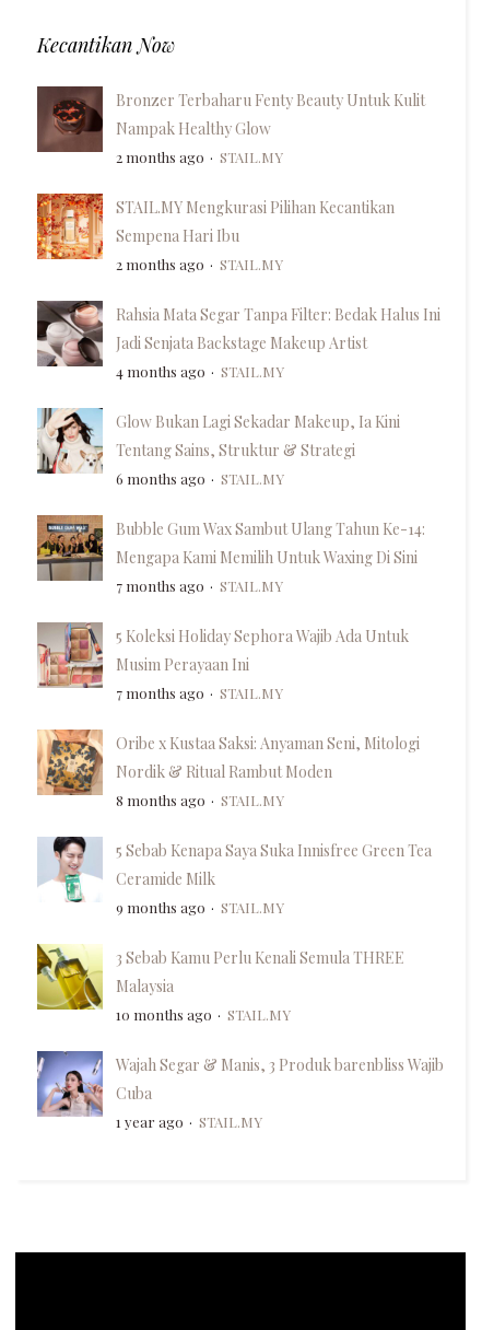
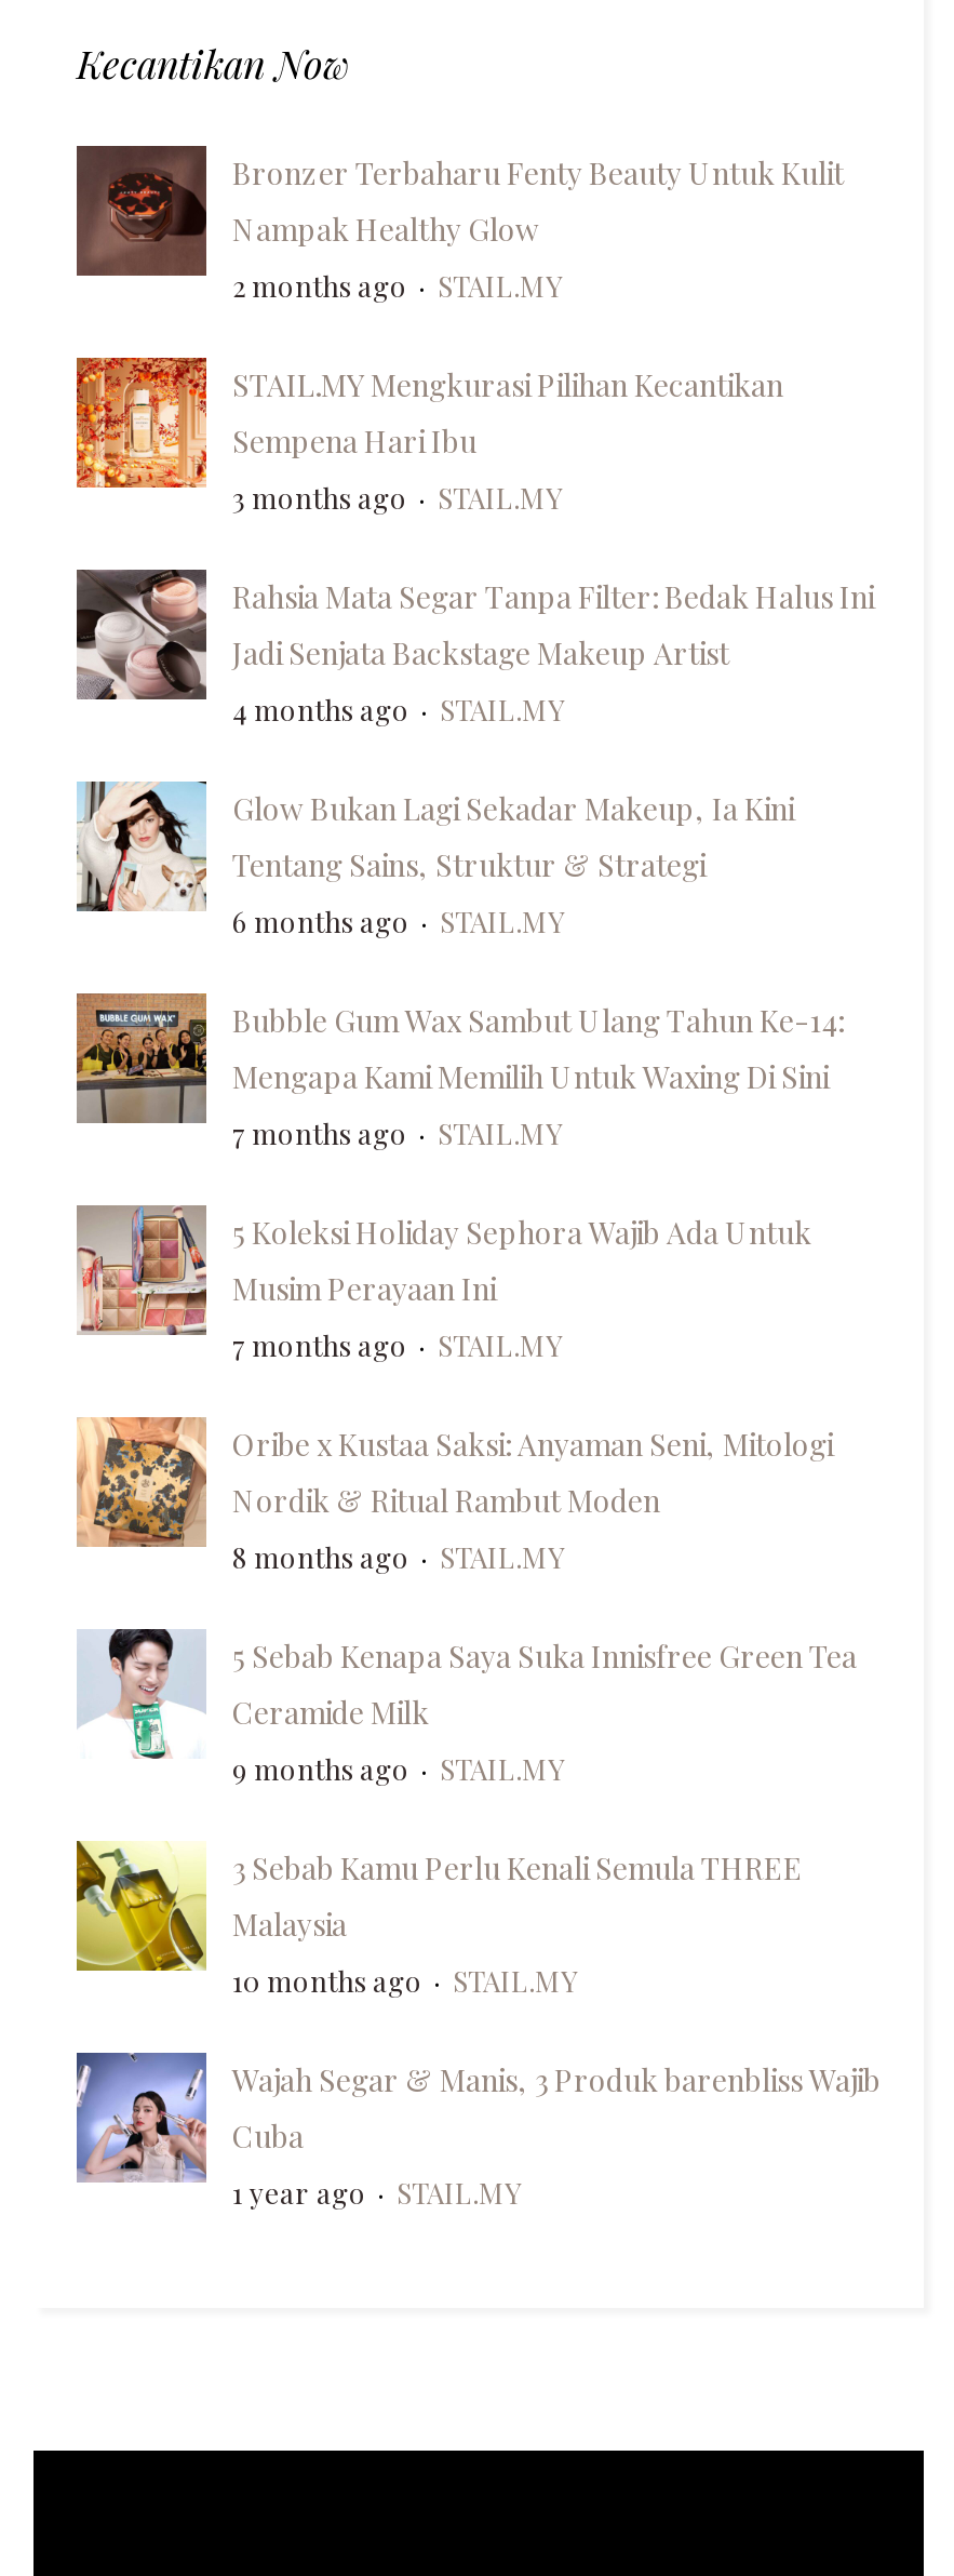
- 2 months ago STAIL.MY
+ 3 months ago STAIL.MY
